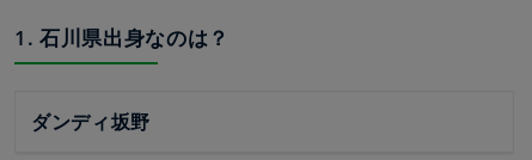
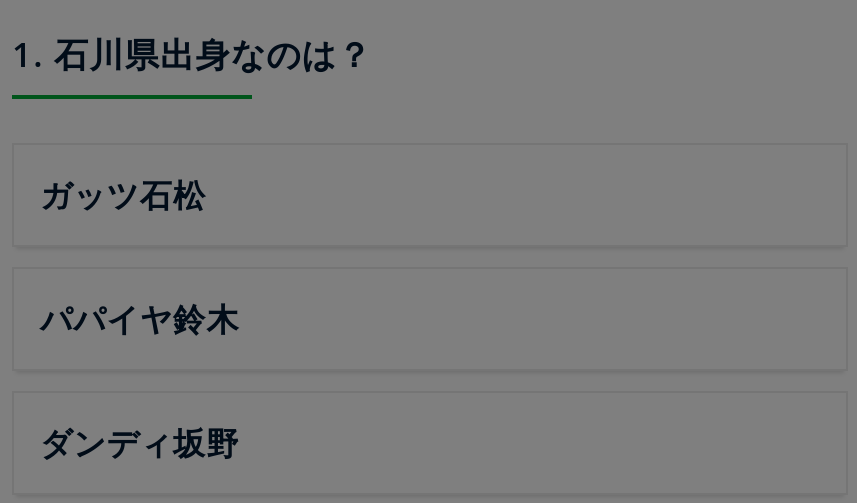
+ ガッツ石松
+ パパイヤ鈴木
